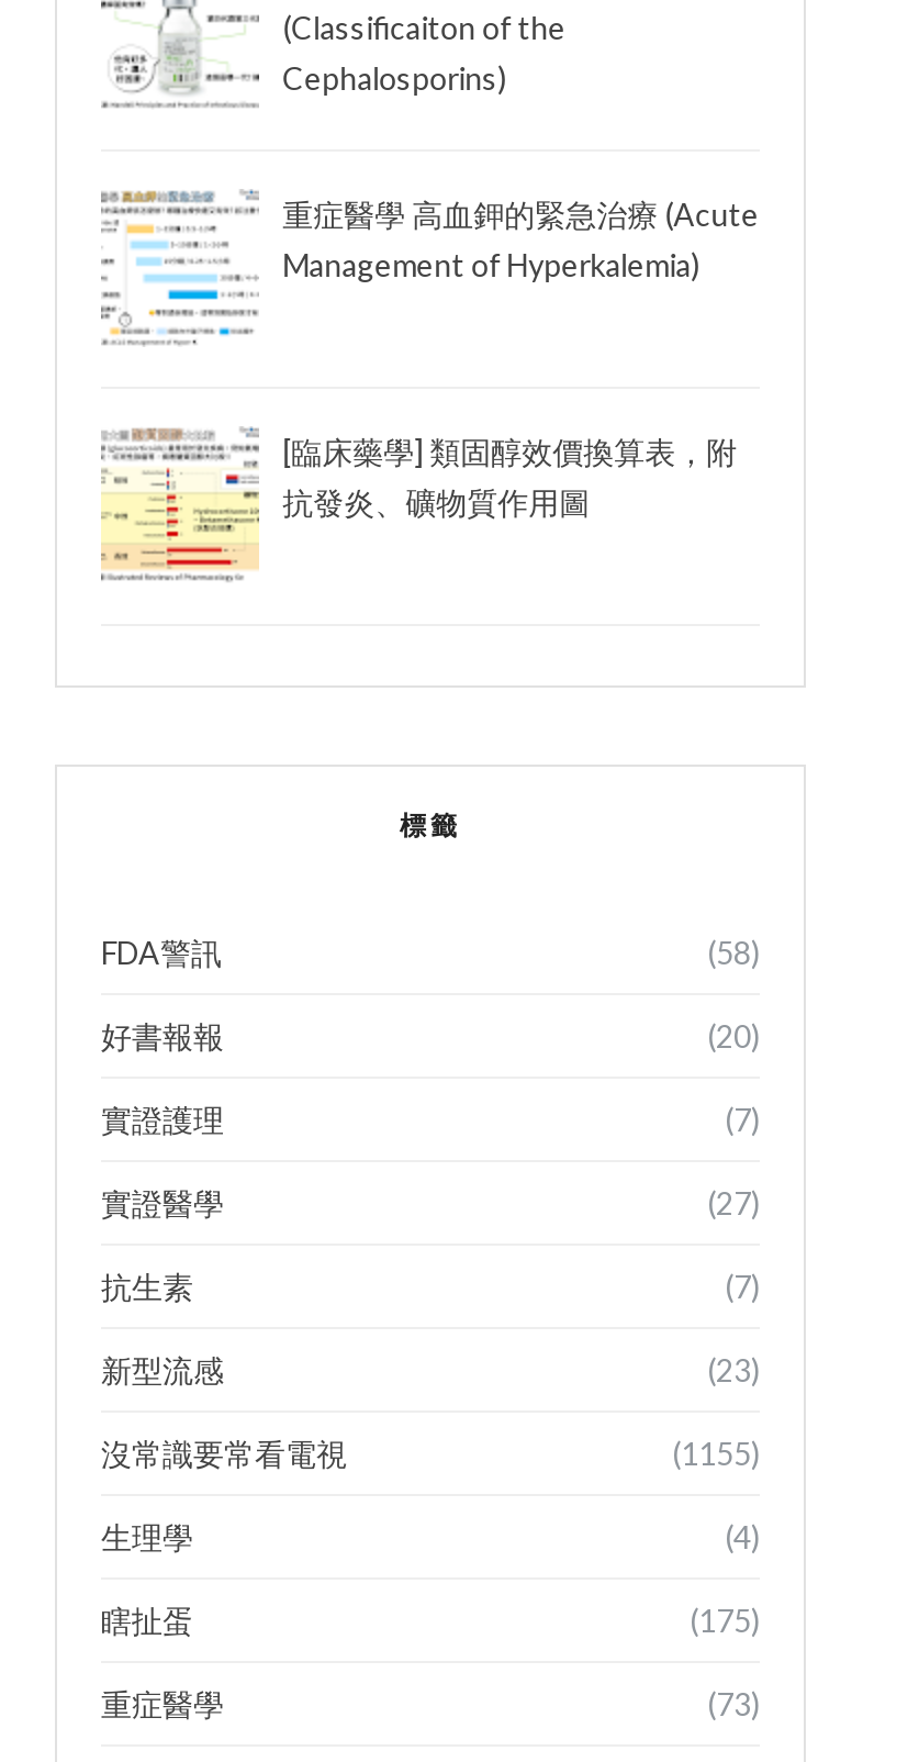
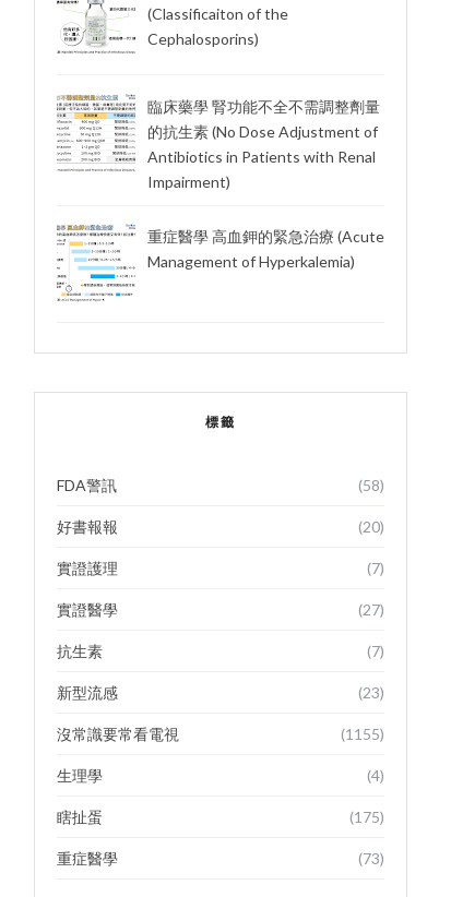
+ [image]
+ 臨床藥學 腎功能不全不需調整劑量
+ 的抗生素 (No Dose Adjustment of
+ Antibiotics in Patients with Renal
+ Impairment)

moved down: 重症醫學 高血鉀的緊急治療 (Acute | Management of Hyperkalemia)

- [image]
- [臨床藥學] 類固醇效價換算表，附
- 抗發炎、礦物質作用圖
